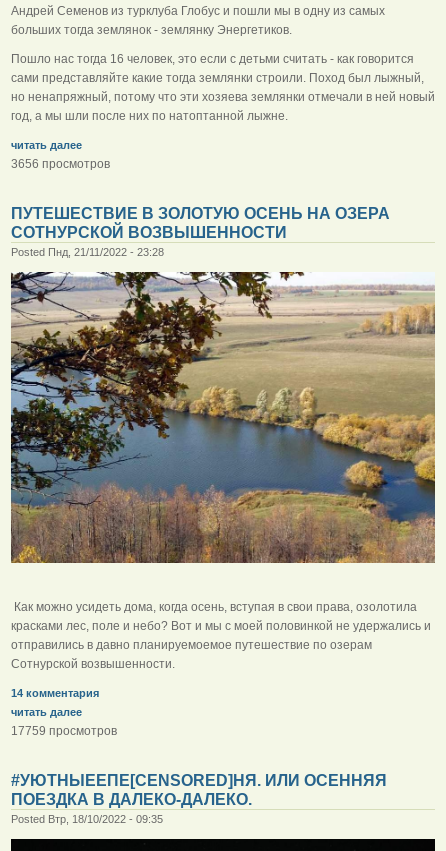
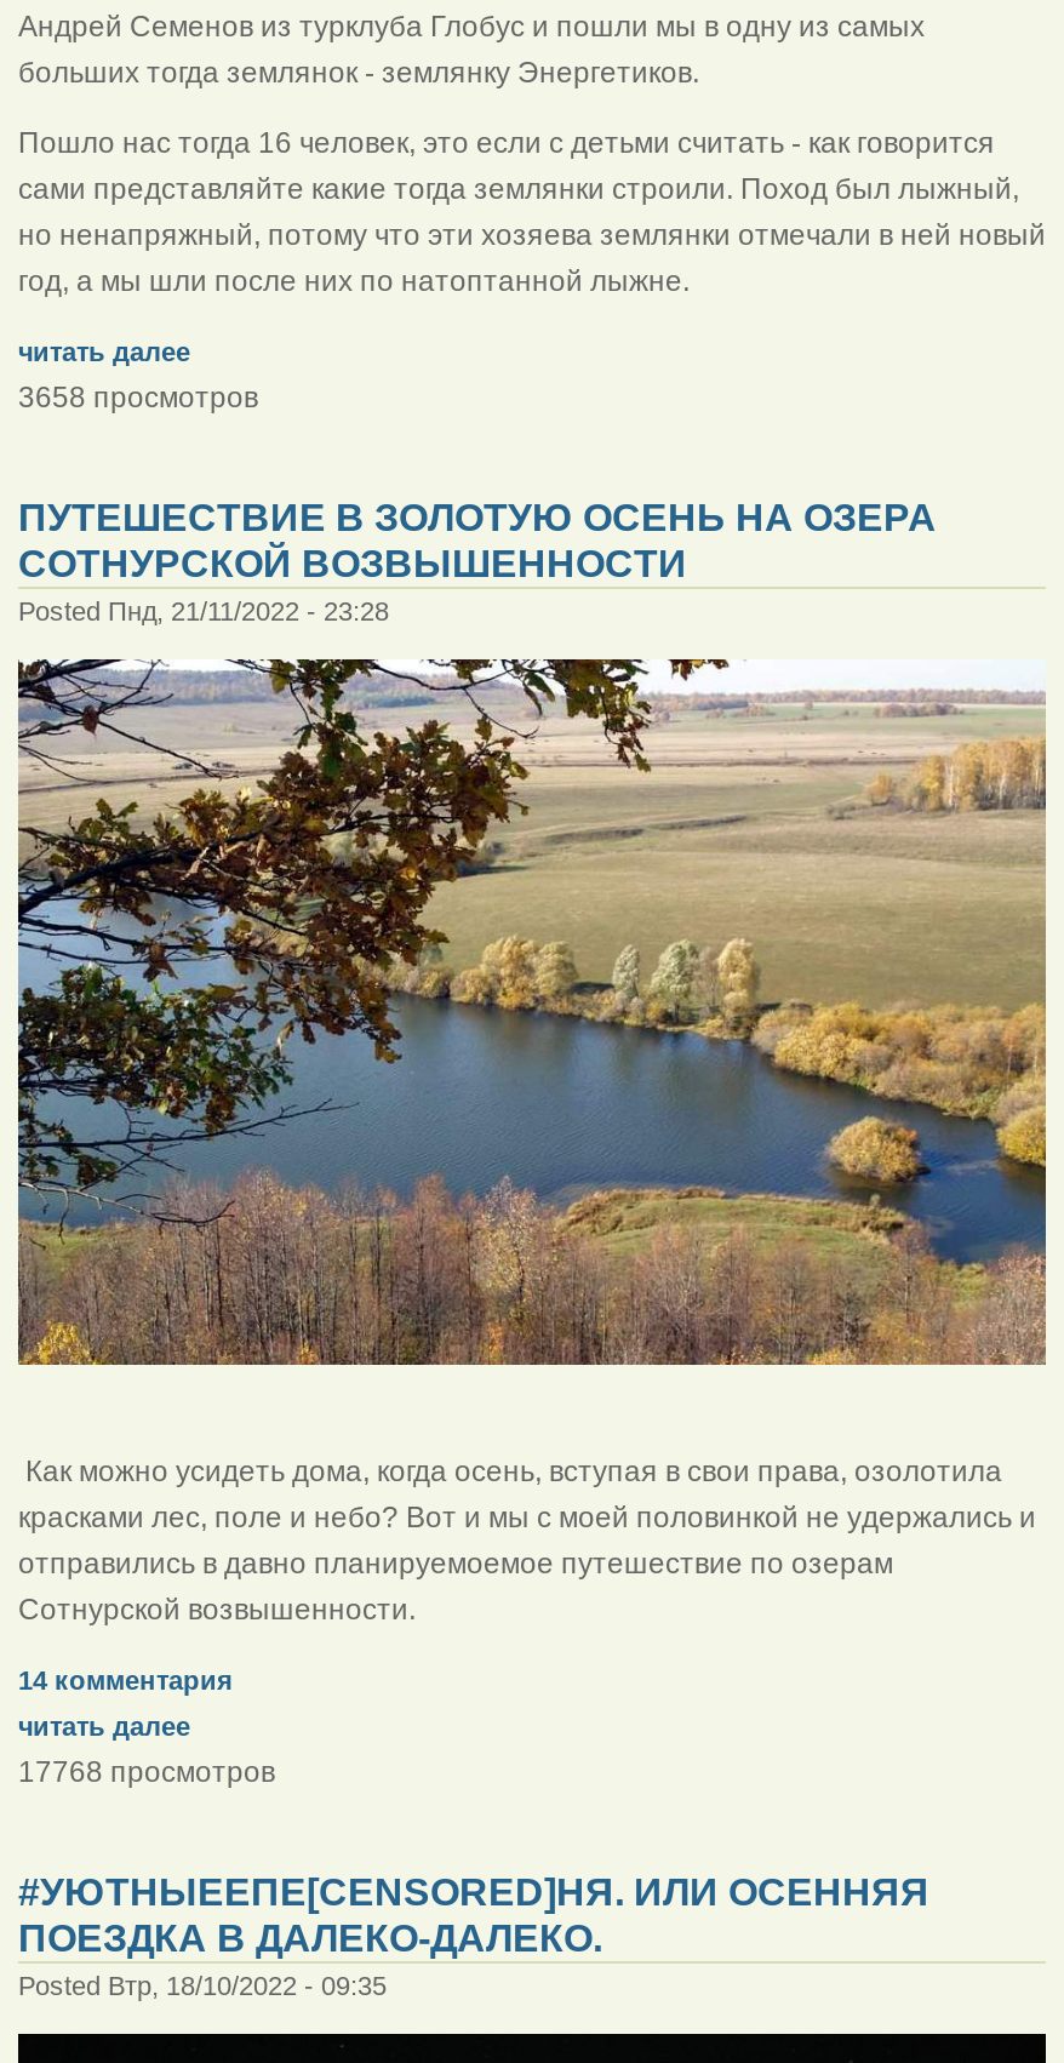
- 3656 просмотров
+ 3658 просмотров

- 17759 просмотров
+ 17768 просмотров
